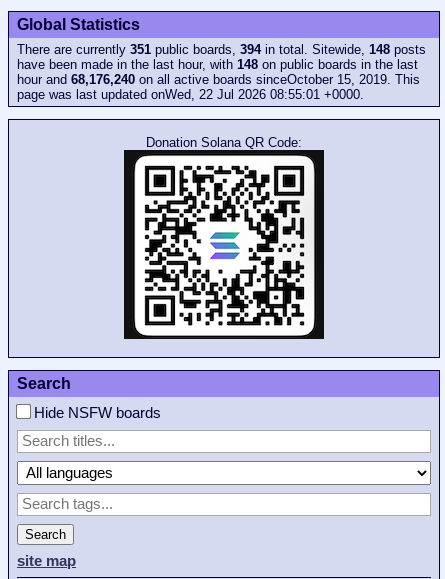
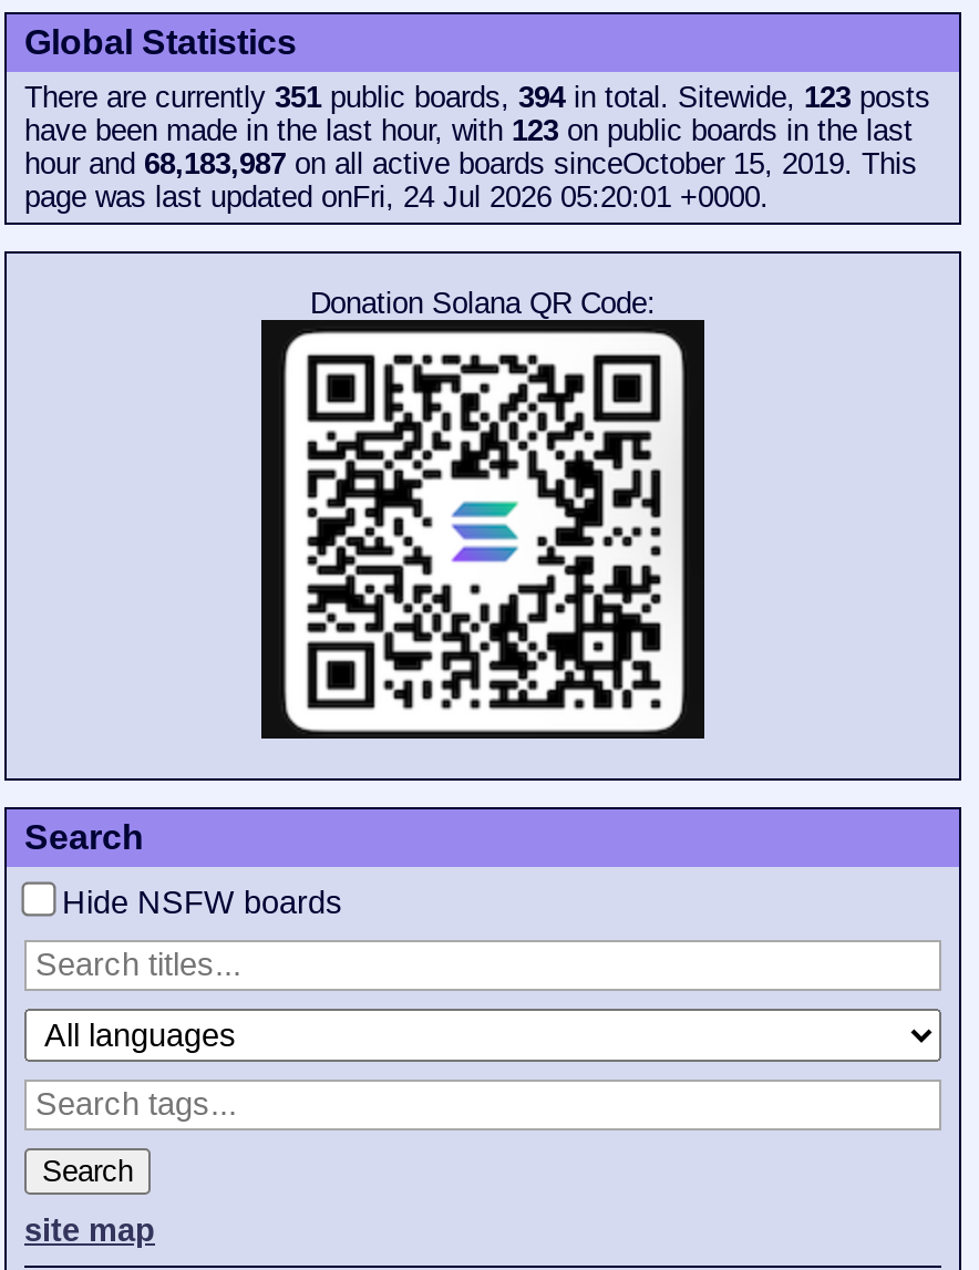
- There are currently 351 public boards, 394 in total. Sitewide, 148 posts
+ There are currently 351 public boards, 394 in total. Sitewide, 123 posts

- have been made in the last hour, with 148 on public boards in the last
+ have been made in the last hour, with 123 on public boards in the last

- hour and 68,176,240 on all active boards sinceOctober 15, 2019. This
+ hour and 68,183,987 on all active boards sinceOctober 15, 2019. This

- page was last updated onWed, 22 Jul 2026 08:55:01 +0000.
+ page was last updated onFri, 24 Jul 2026 05:20:01 +0000.
